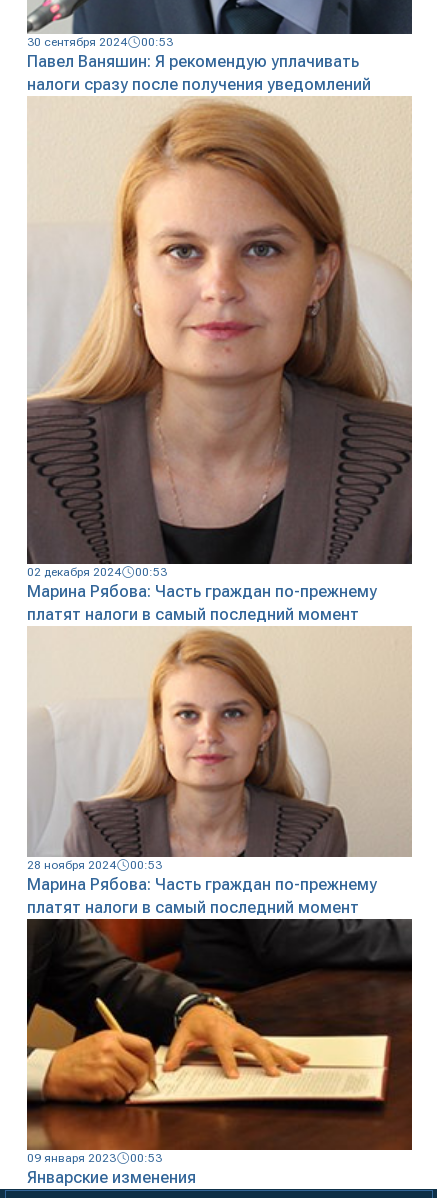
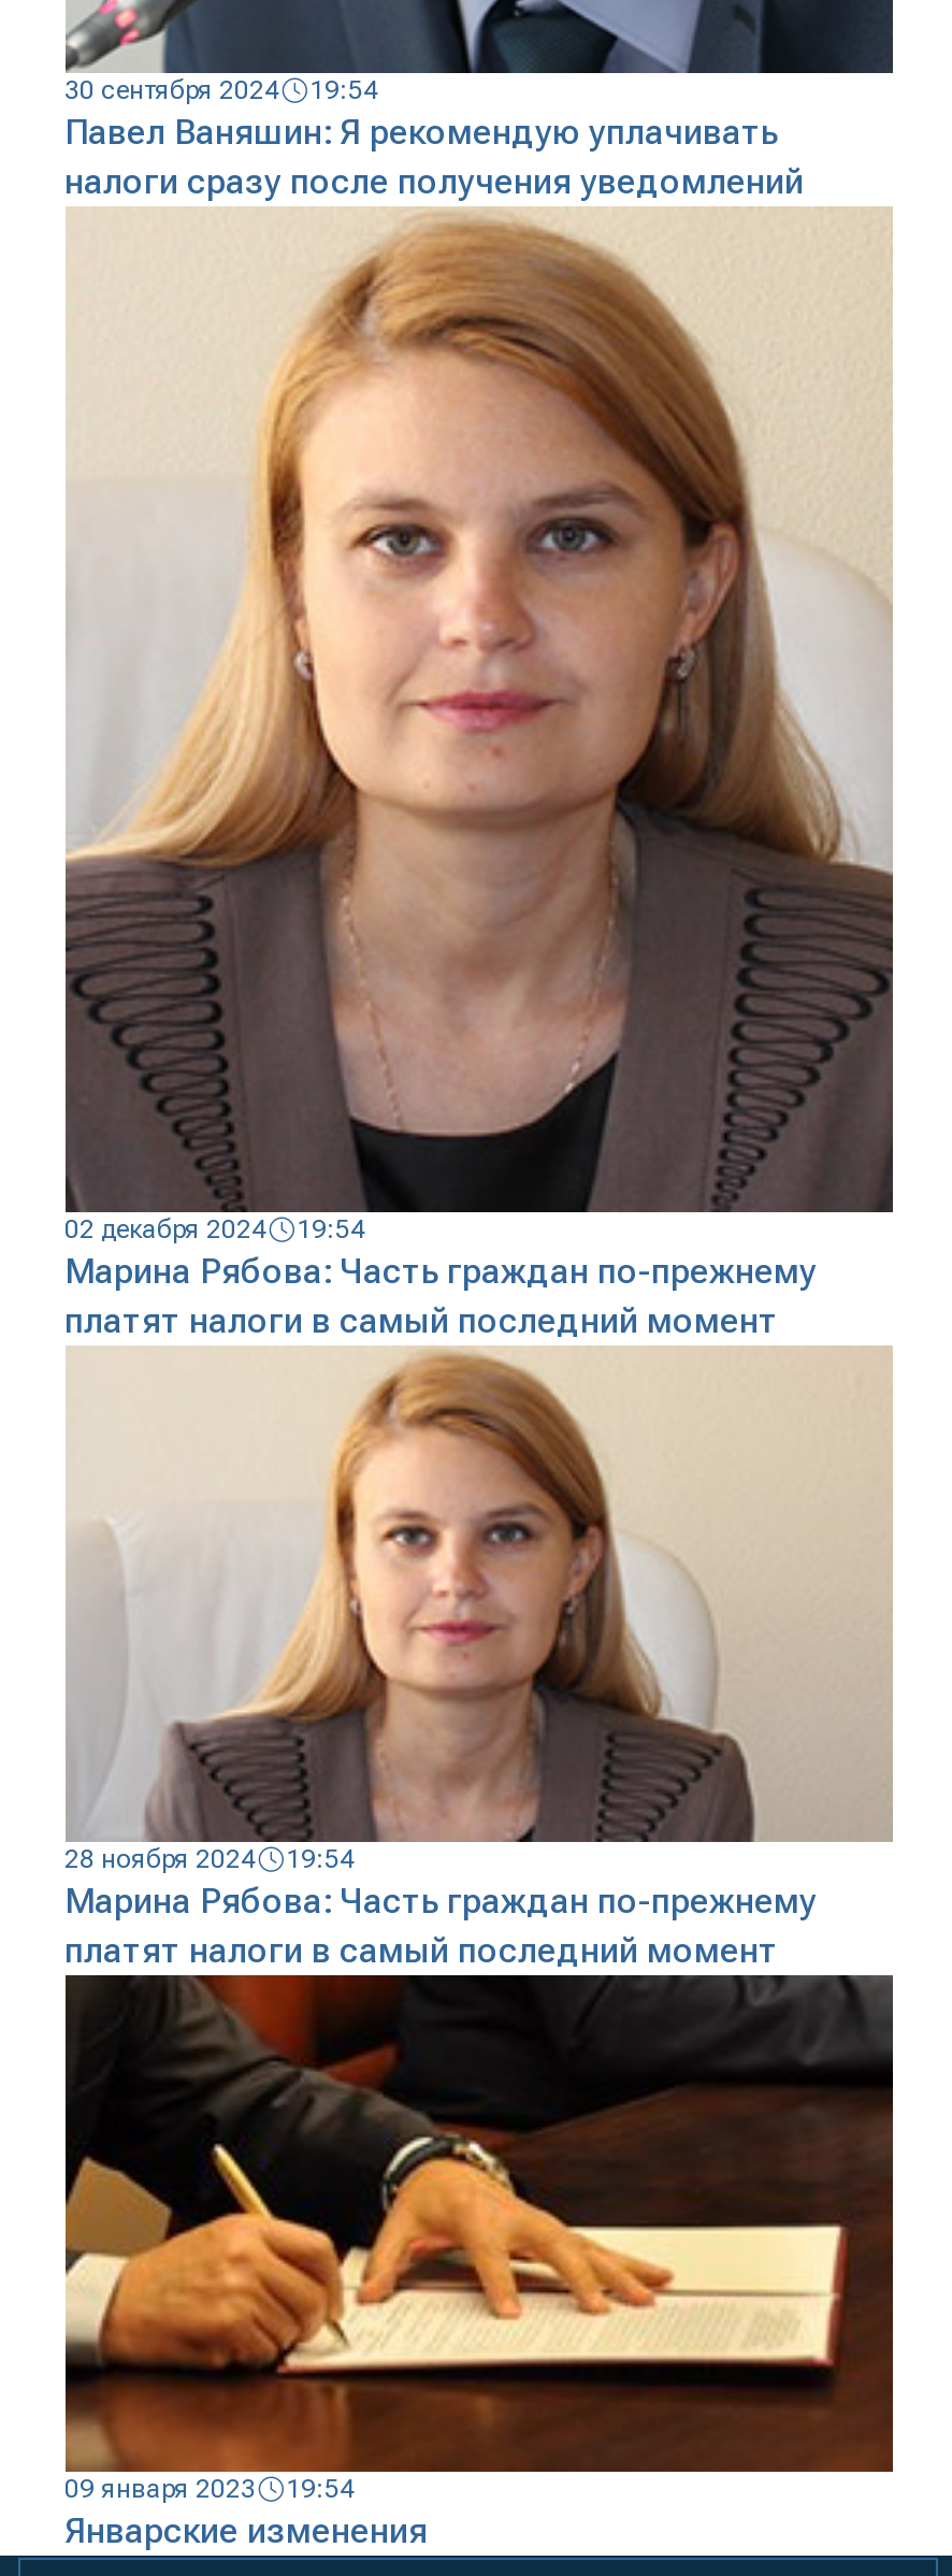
- 30 сентября 2024 00:53
+ 30 сентября 2024 19:54

- 02 декабря 2024 00:53
+ 02 декабря 2024 19:54

- 28 ноября 2024 00:53
+ 28 ноября 2024 19:54

- 09 января 2023 00:53
+ 09 января 2023 19:54
